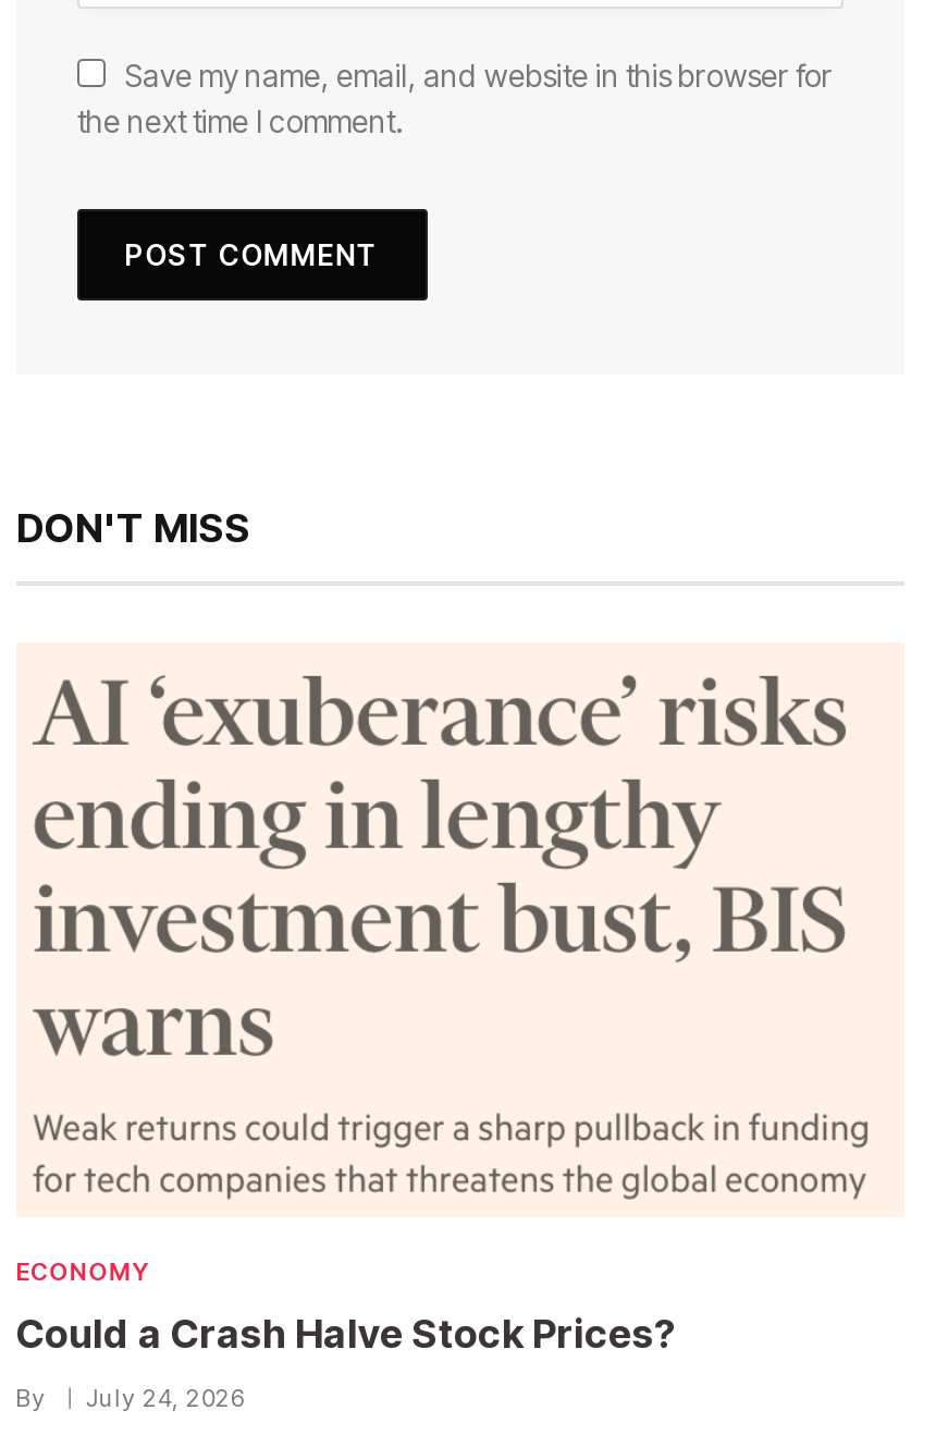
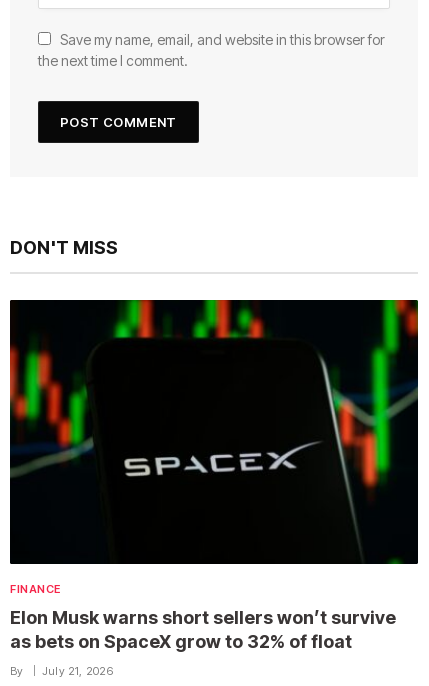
- [image]
- ECONOMY
+ [image]
+ FINANCE

- Could a Crash Halve Stock Prices?
+ Elon Musk warns short sellers won’t survive
+ as bets on SpaceX grow to 32% of float

- By July 24, 2026
+ By July 21, 2026
